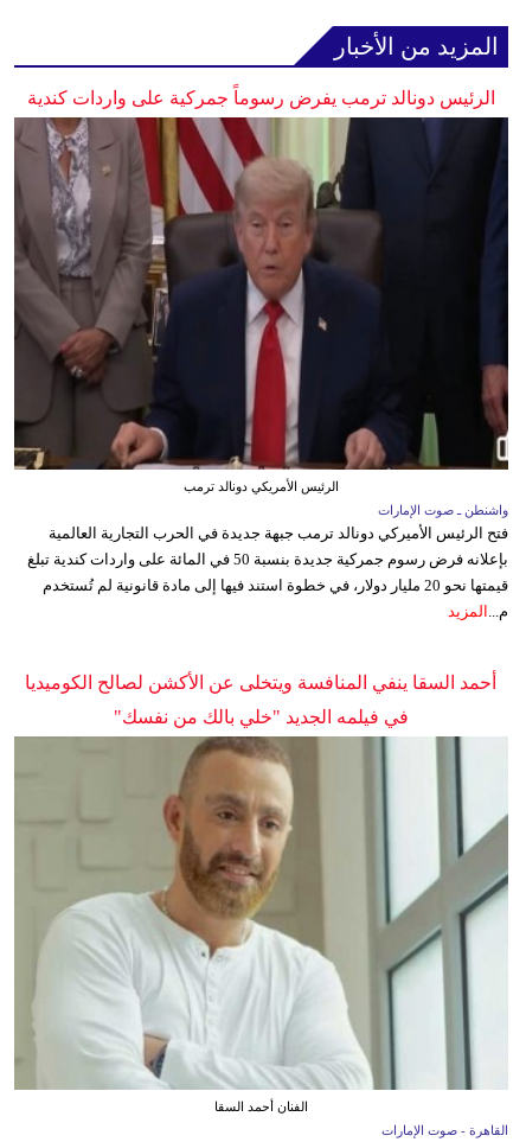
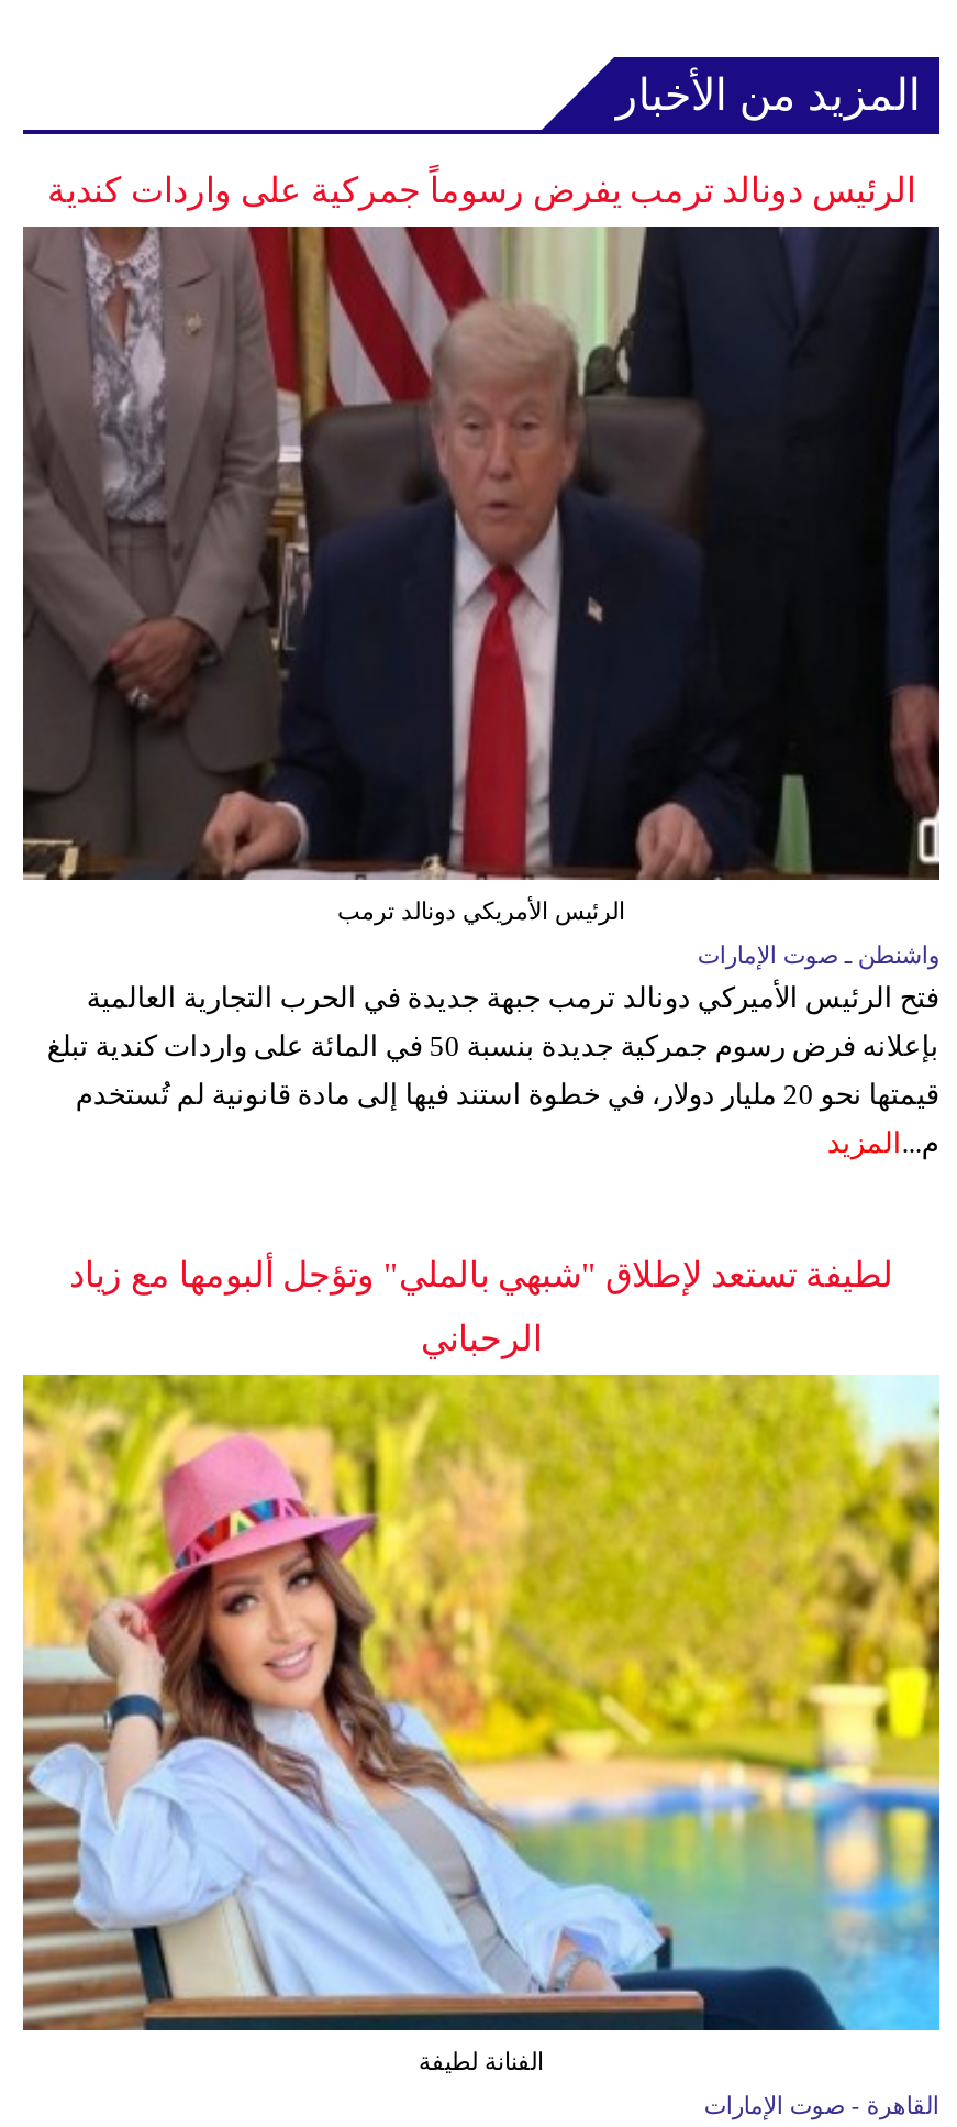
- أحمد السقا ينفي المنافسة ويتخلى عن الأكشن لصالح الكوميديا
+ لطيفة تستعد لإطلاق "شبهي بالملي" وتؤجل ألبومها مع زياد

- في فيلمه الجديد "خلي بالك من نفسك"
+ الرحباني

- [image]
- الفنان أحمد السقا
+ [image]
+ الفنانة لطيفة
